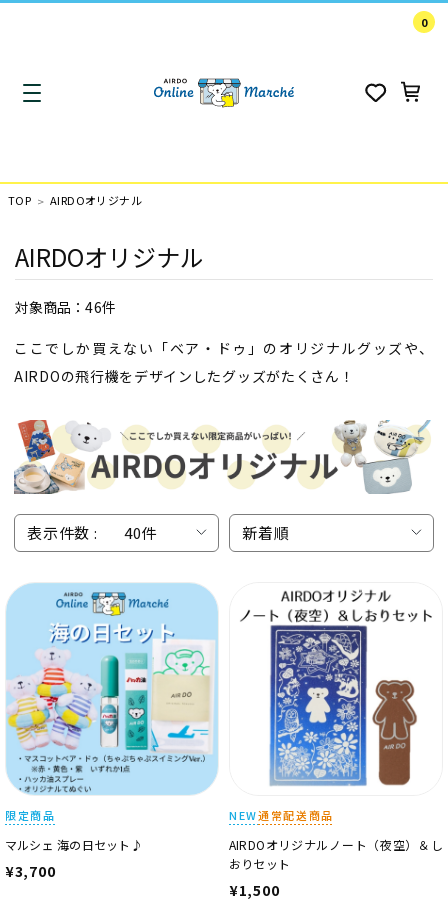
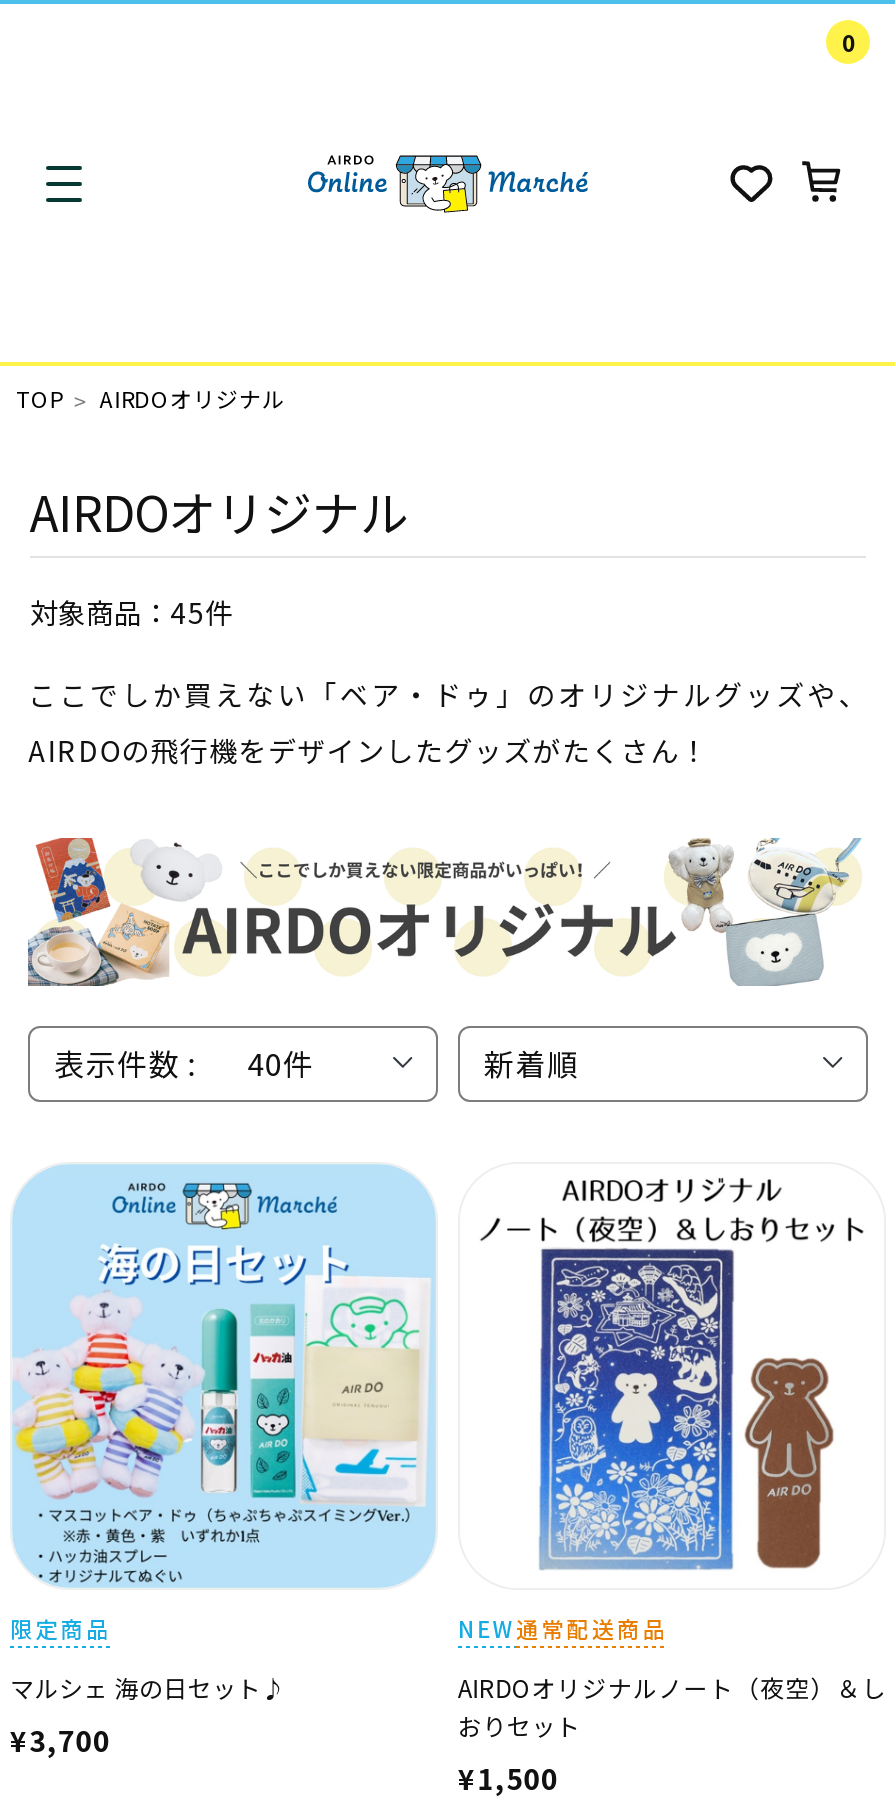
- 対象商品：46件
+ 対象商品：45件
